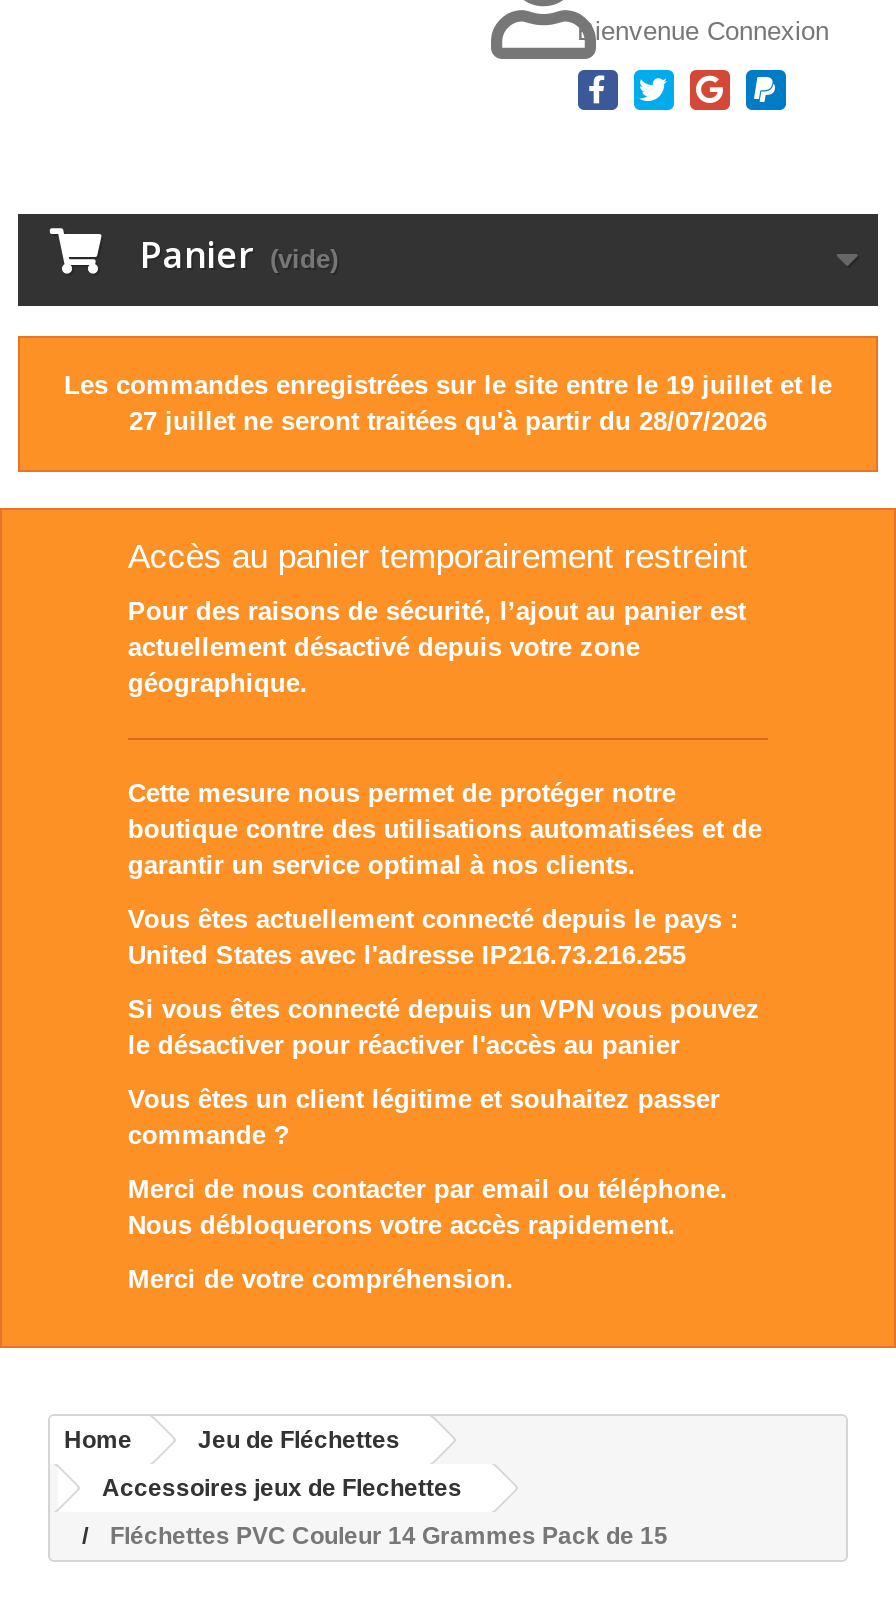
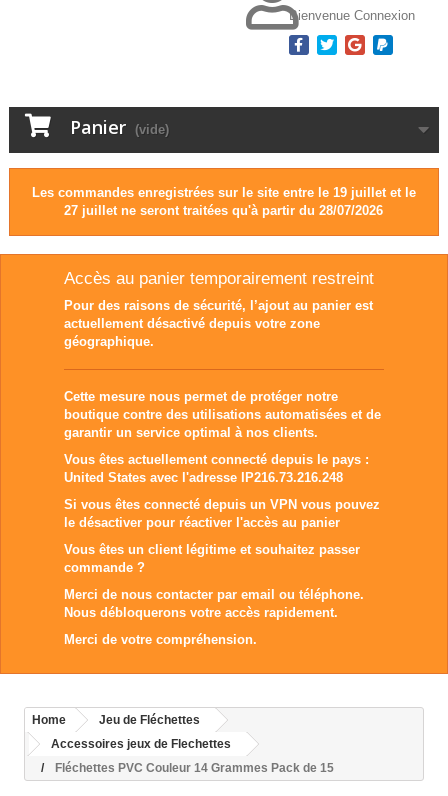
- United States avec l'adresse IP216.73.216.255
+ United States avec l'adresse IP216.73.216.248
